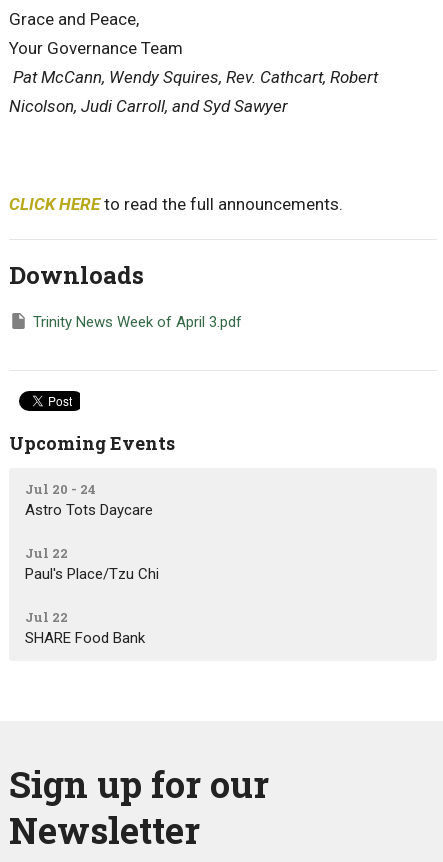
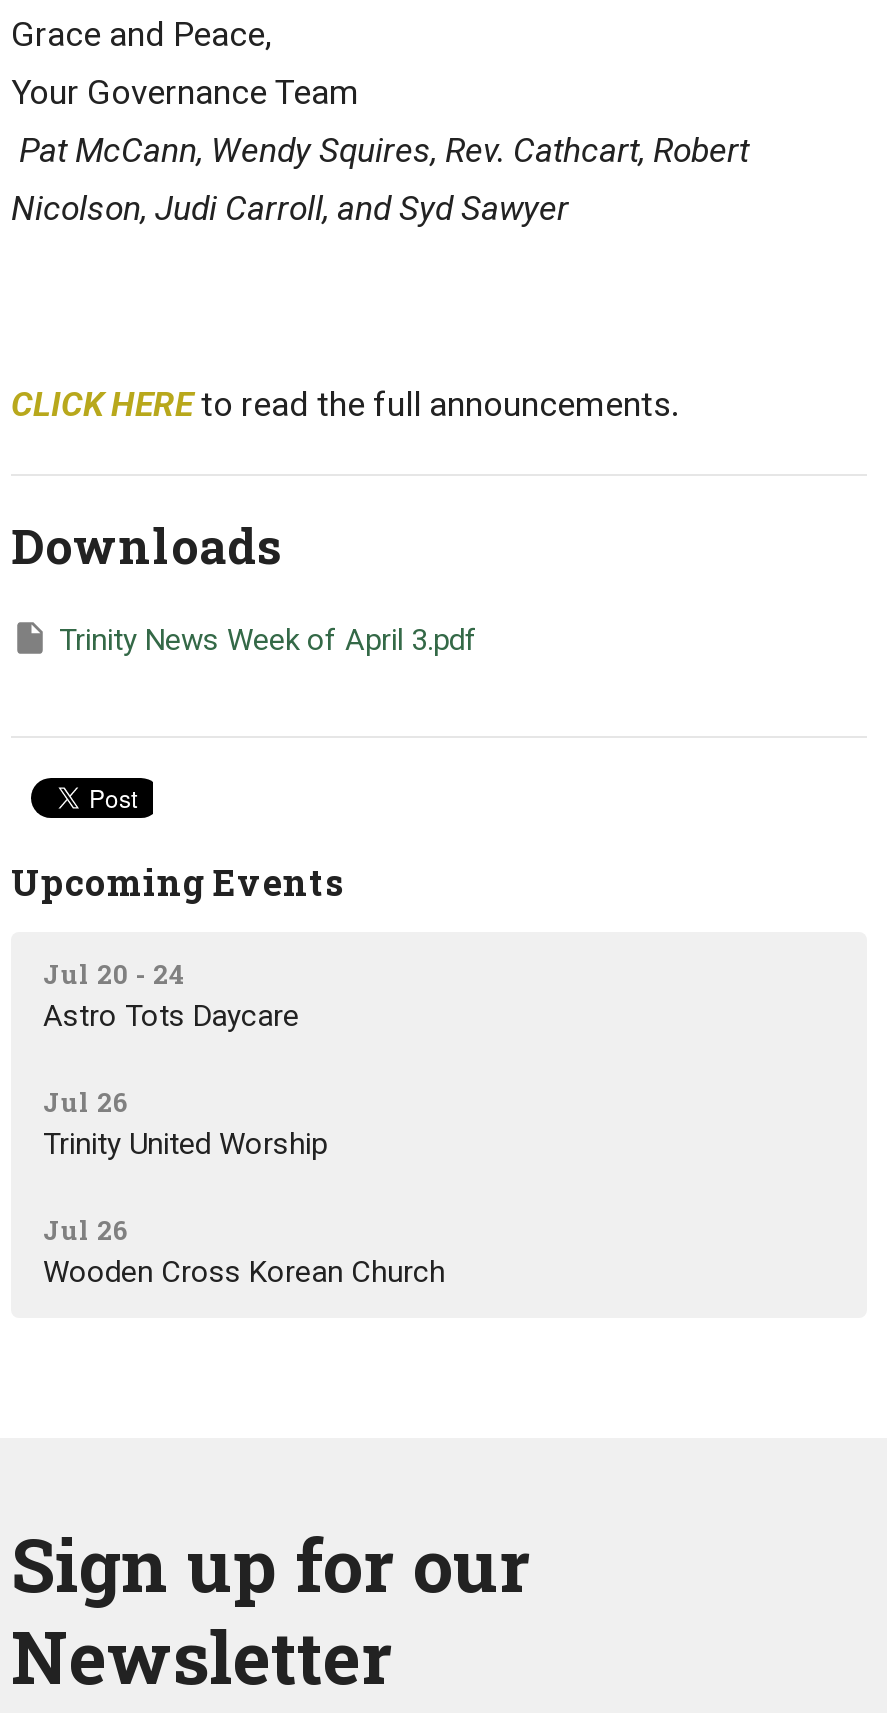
- Jul 22
- Paul's Place/Tzu Chi
+ Jul 26
+ Trinity United Worship

- Jul 22
- SHARE Food Bank
+ Jul 26
+ Wooden Cross Korean Church
